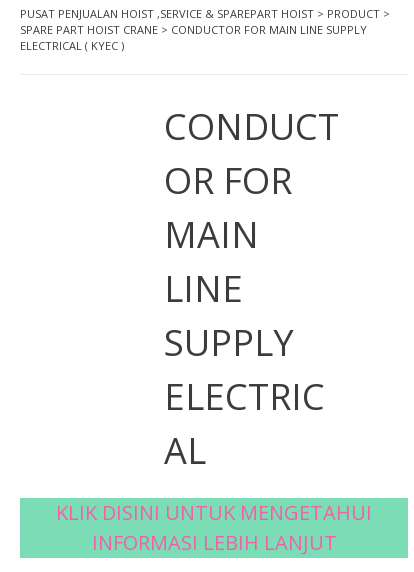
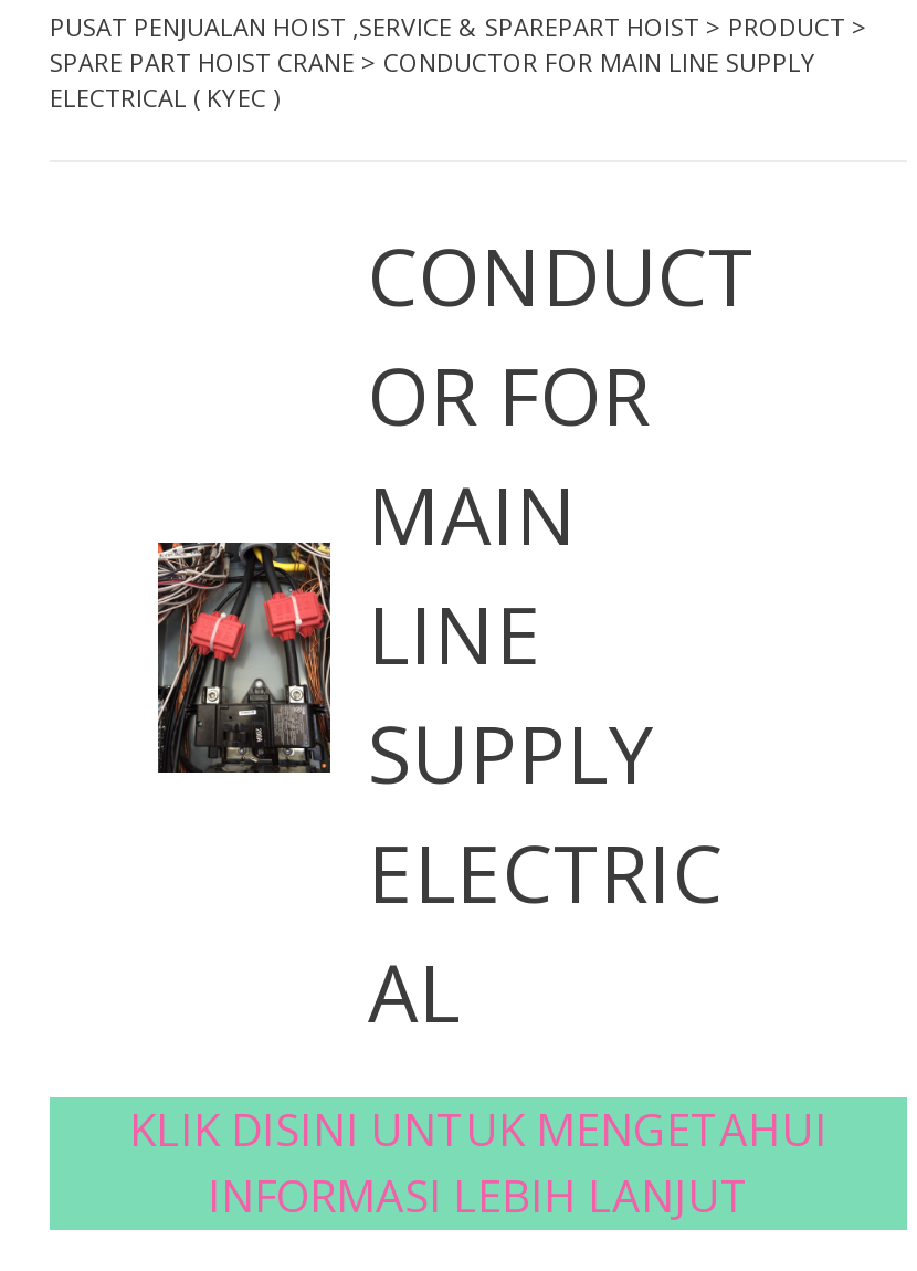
+ [image]
